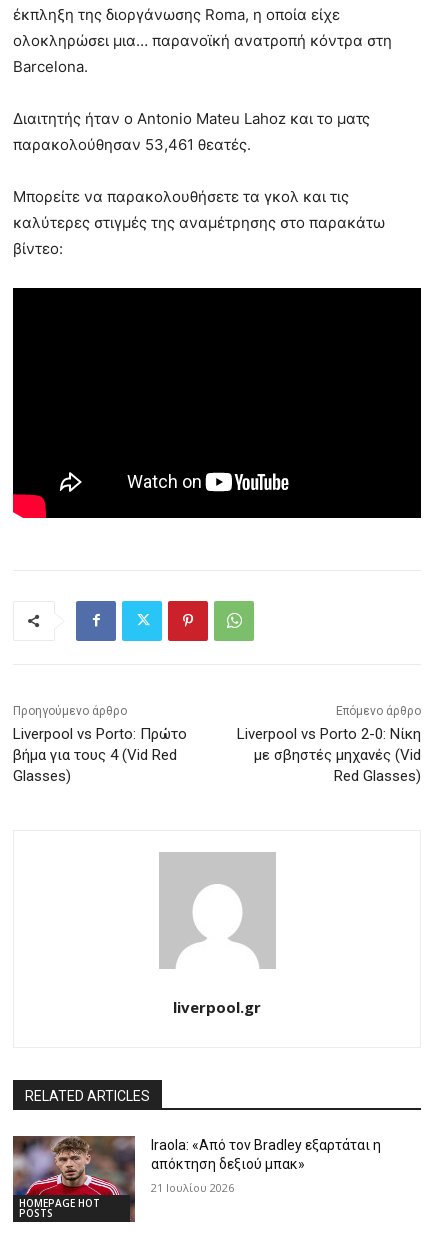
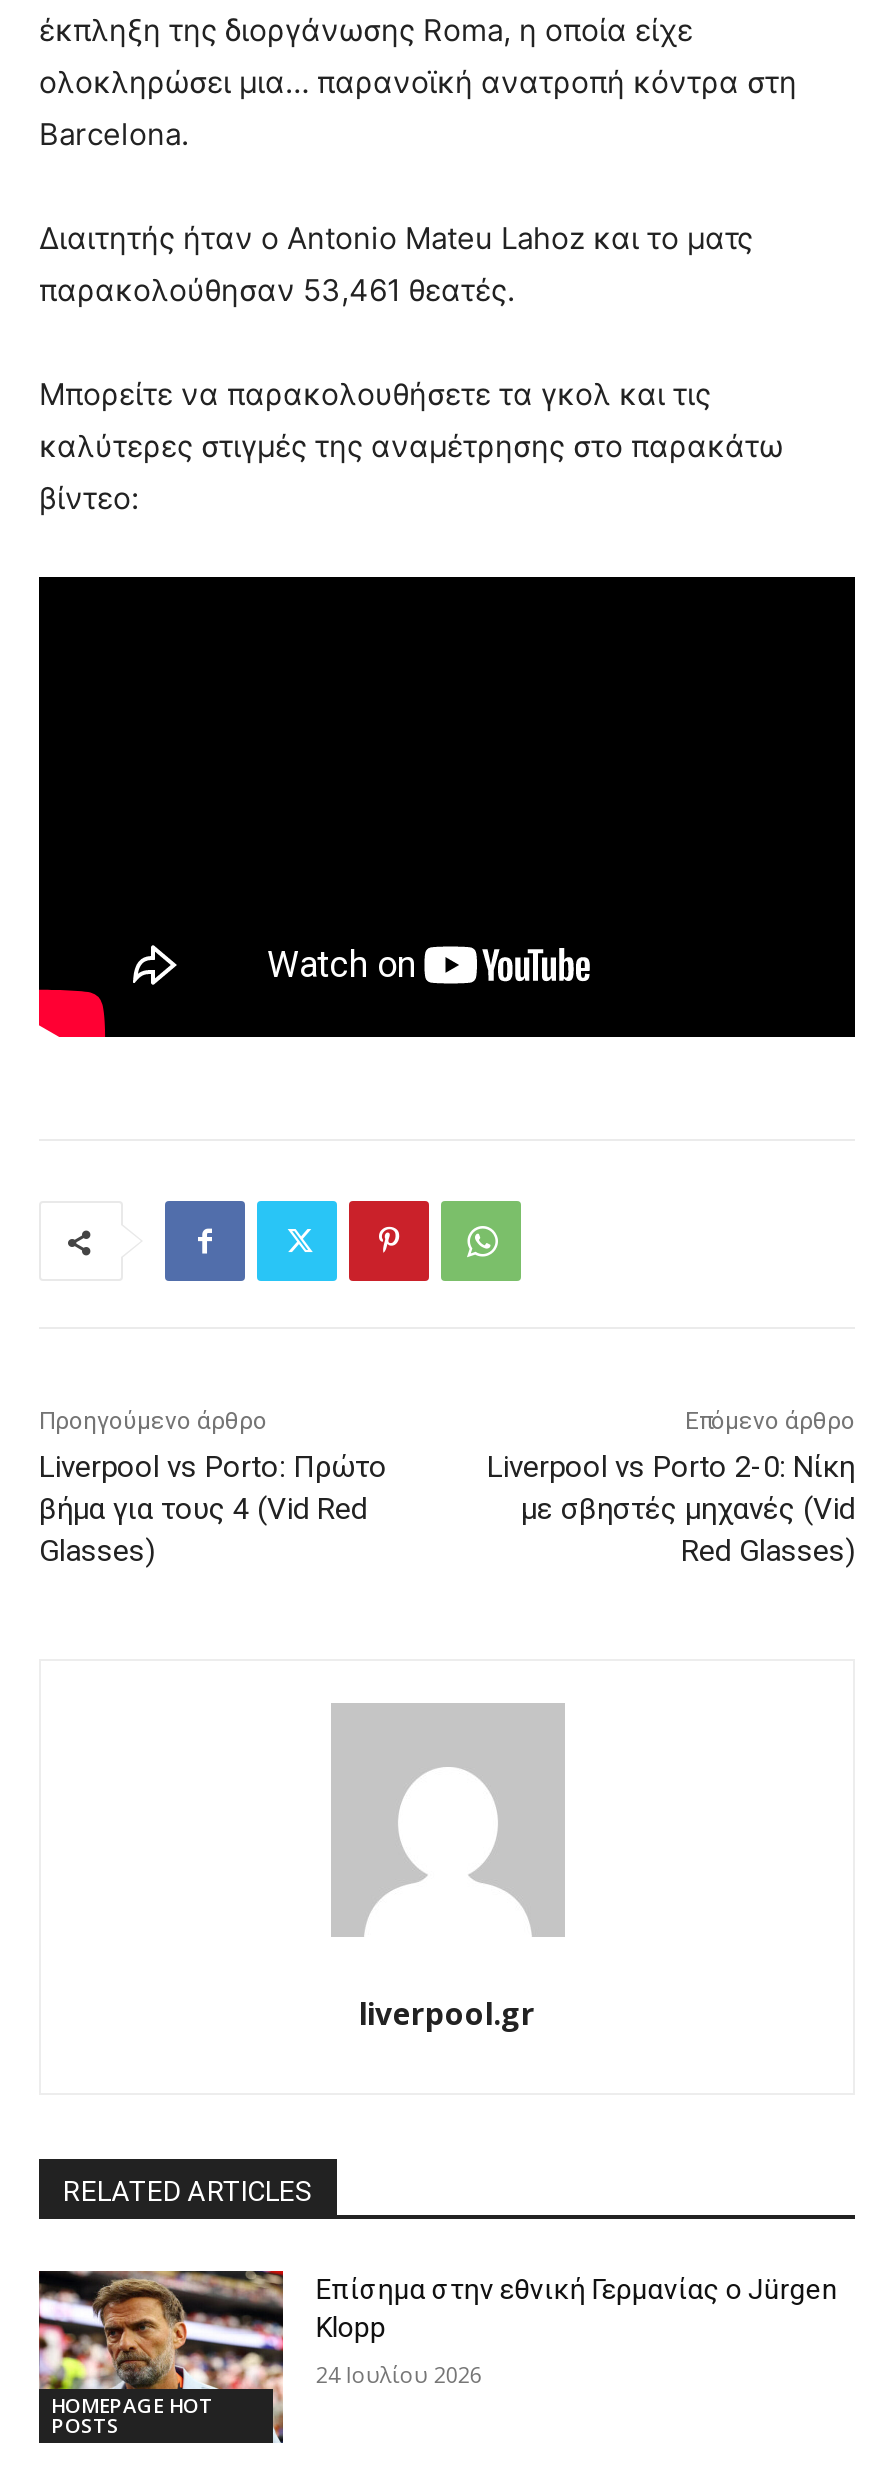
- [image]
- Iraola: «Από τον Bradley εξαρτάται η
- απόκτηση δεξιού μπακ»
+ [image]
+ Επίσημα στην εθνική Γερμανίας ο Jürgen
+ Klopp

- 21 Ιουλίου 2026
+ 24 Ιουλίου 2026
